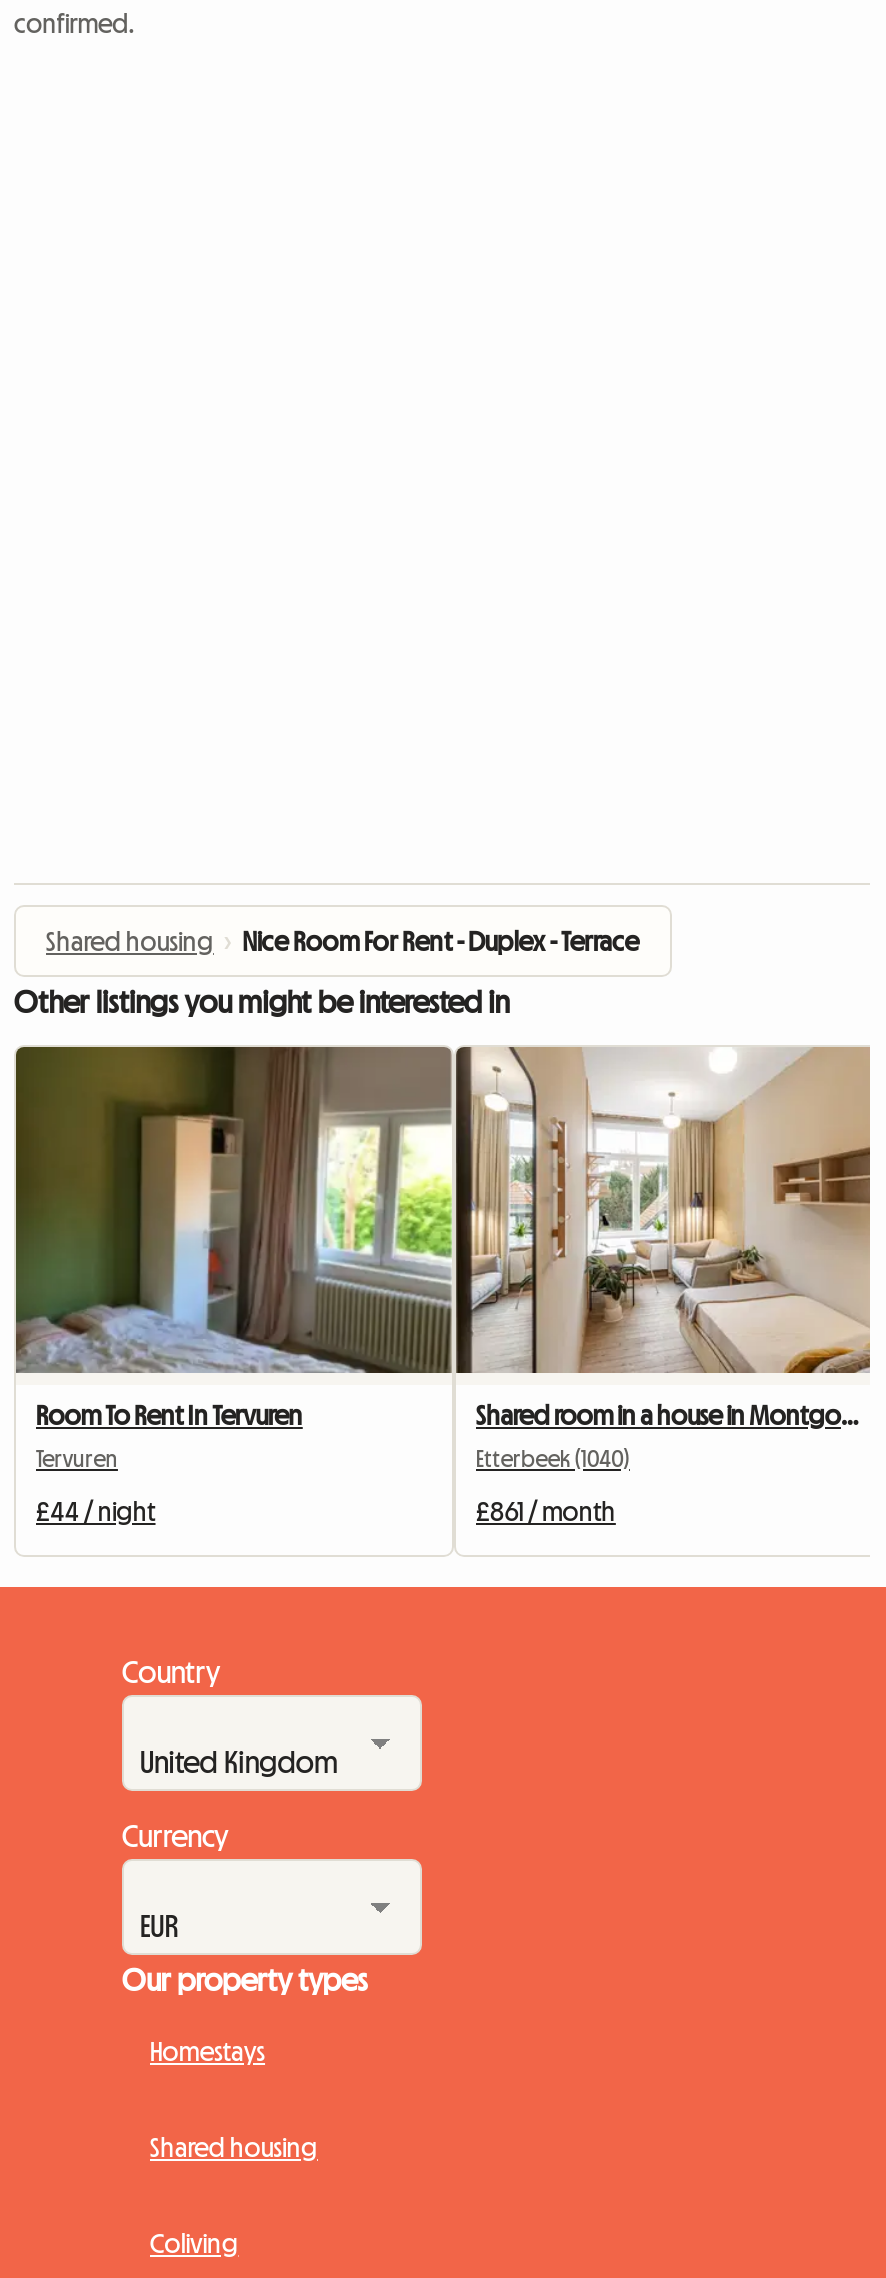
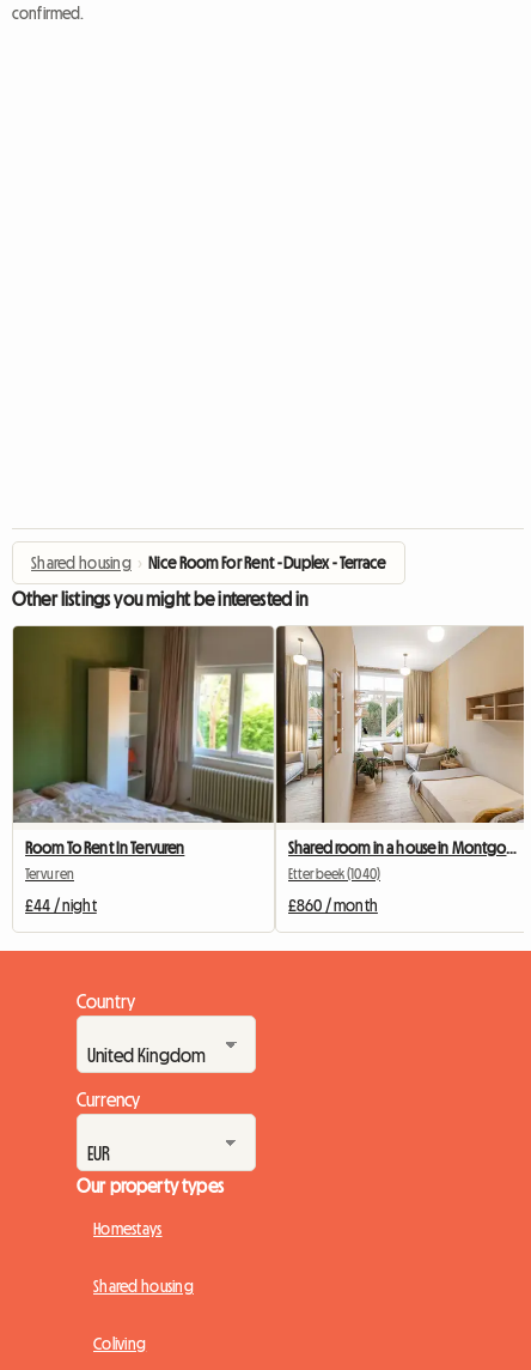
- £861 / month
+ £860 / month
